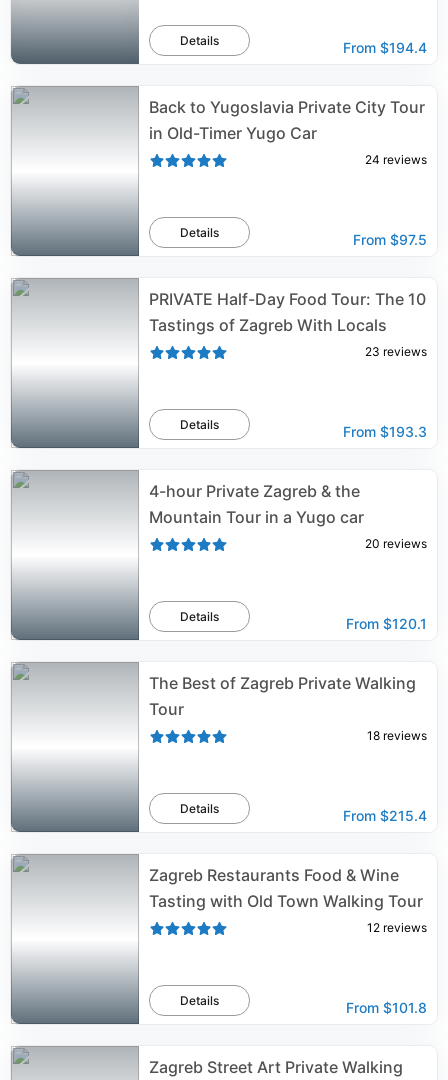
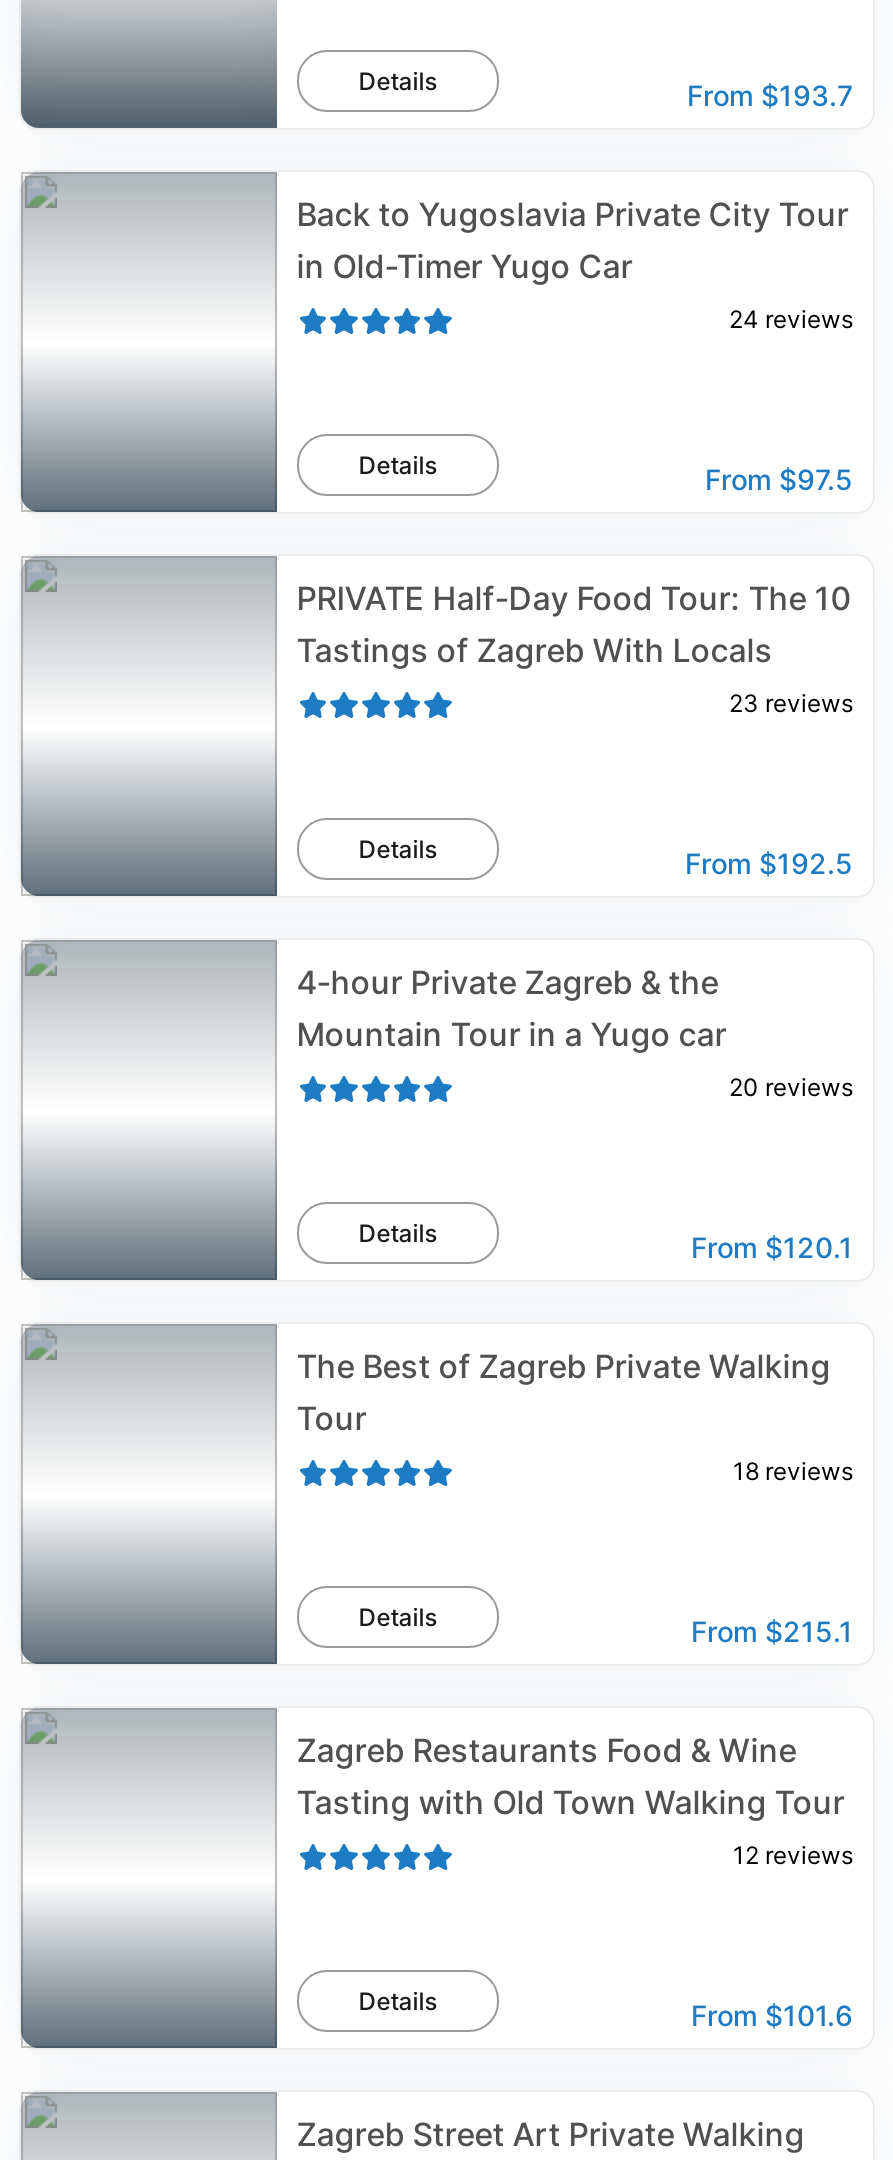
- From $194.4
+ From $193.7

- From $193.3
+ From $192.5

- From $215.4
+ From $215.1

- From $101.8
+ From $101.6
